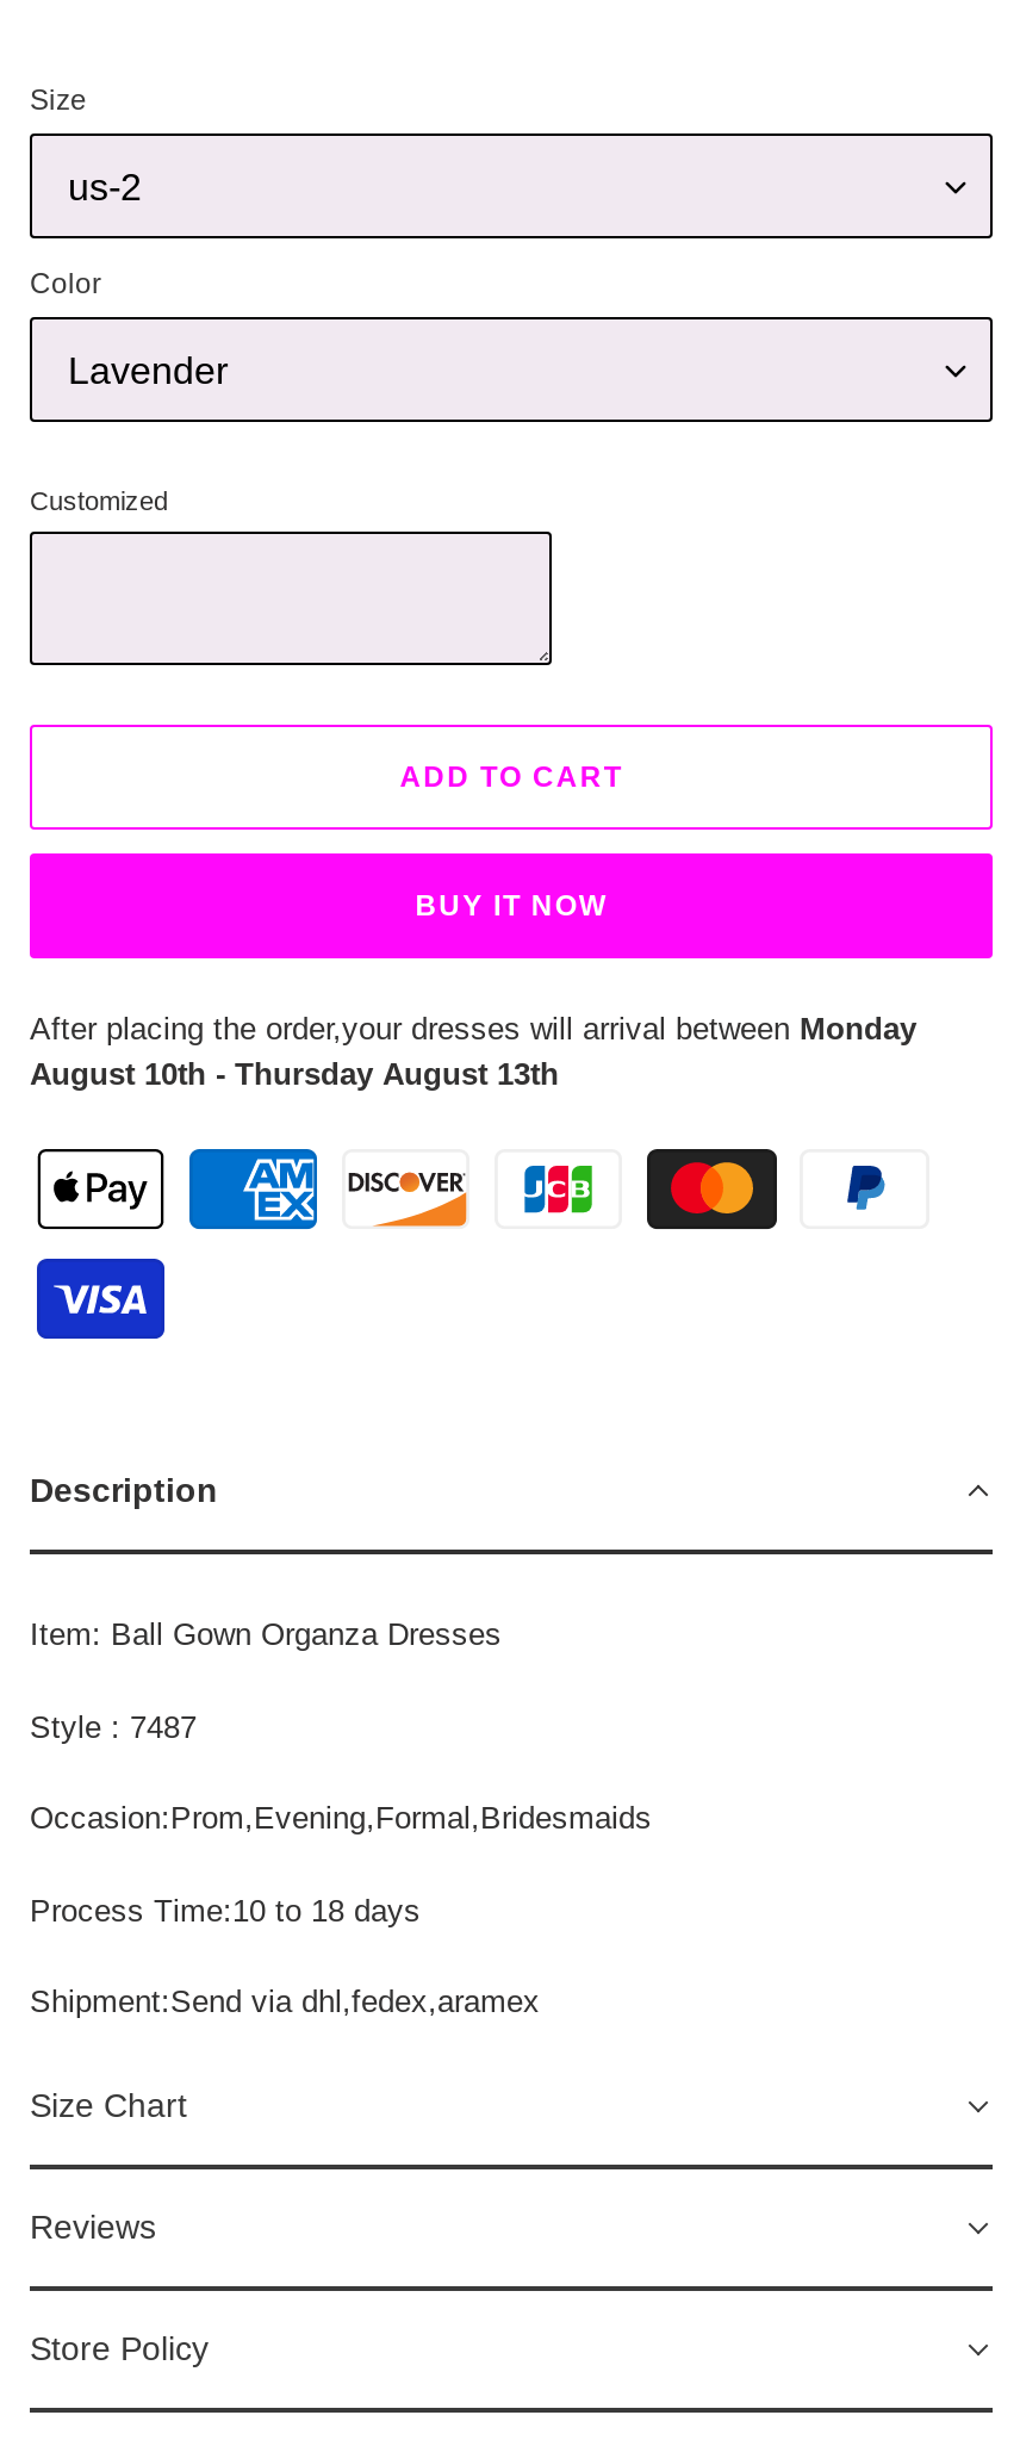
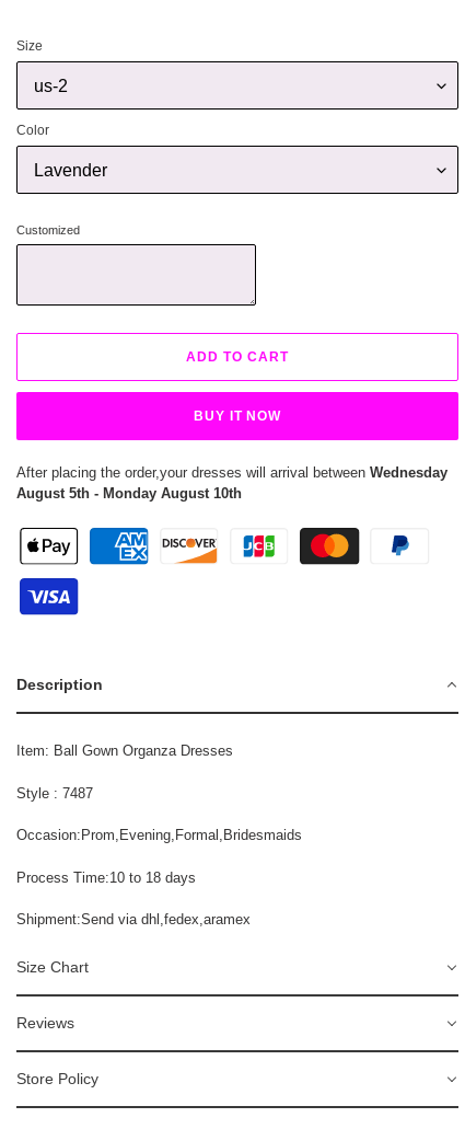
- After placing the order,your dresses will arrival between Monday
+ After placing the order,your dresses will arrival between Wednesday

- August 10th - Thursday August 13th
+ August 5th - Monday August 10th
